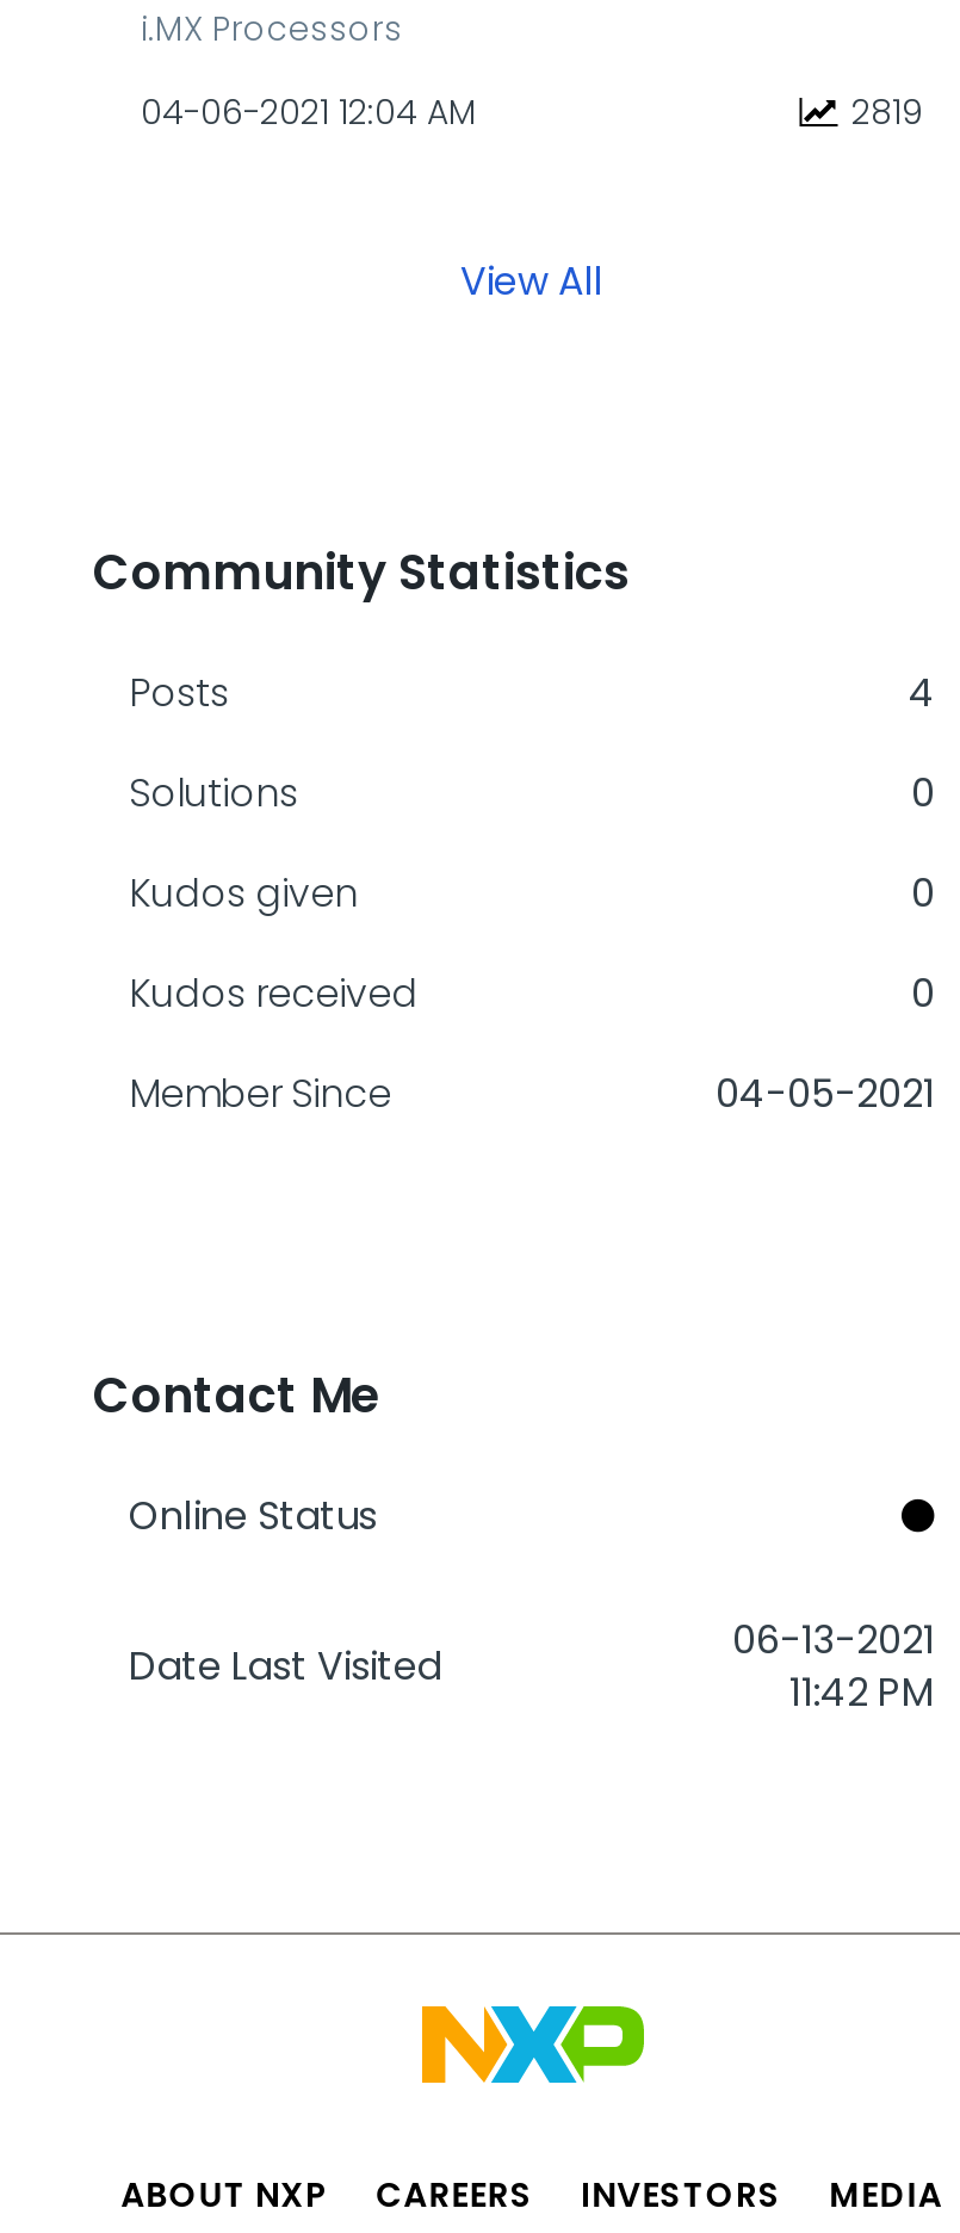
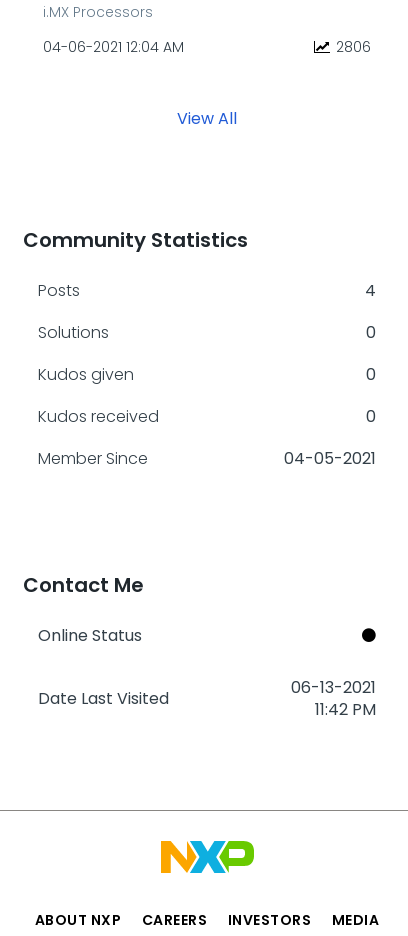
- 2819
+ 2806
